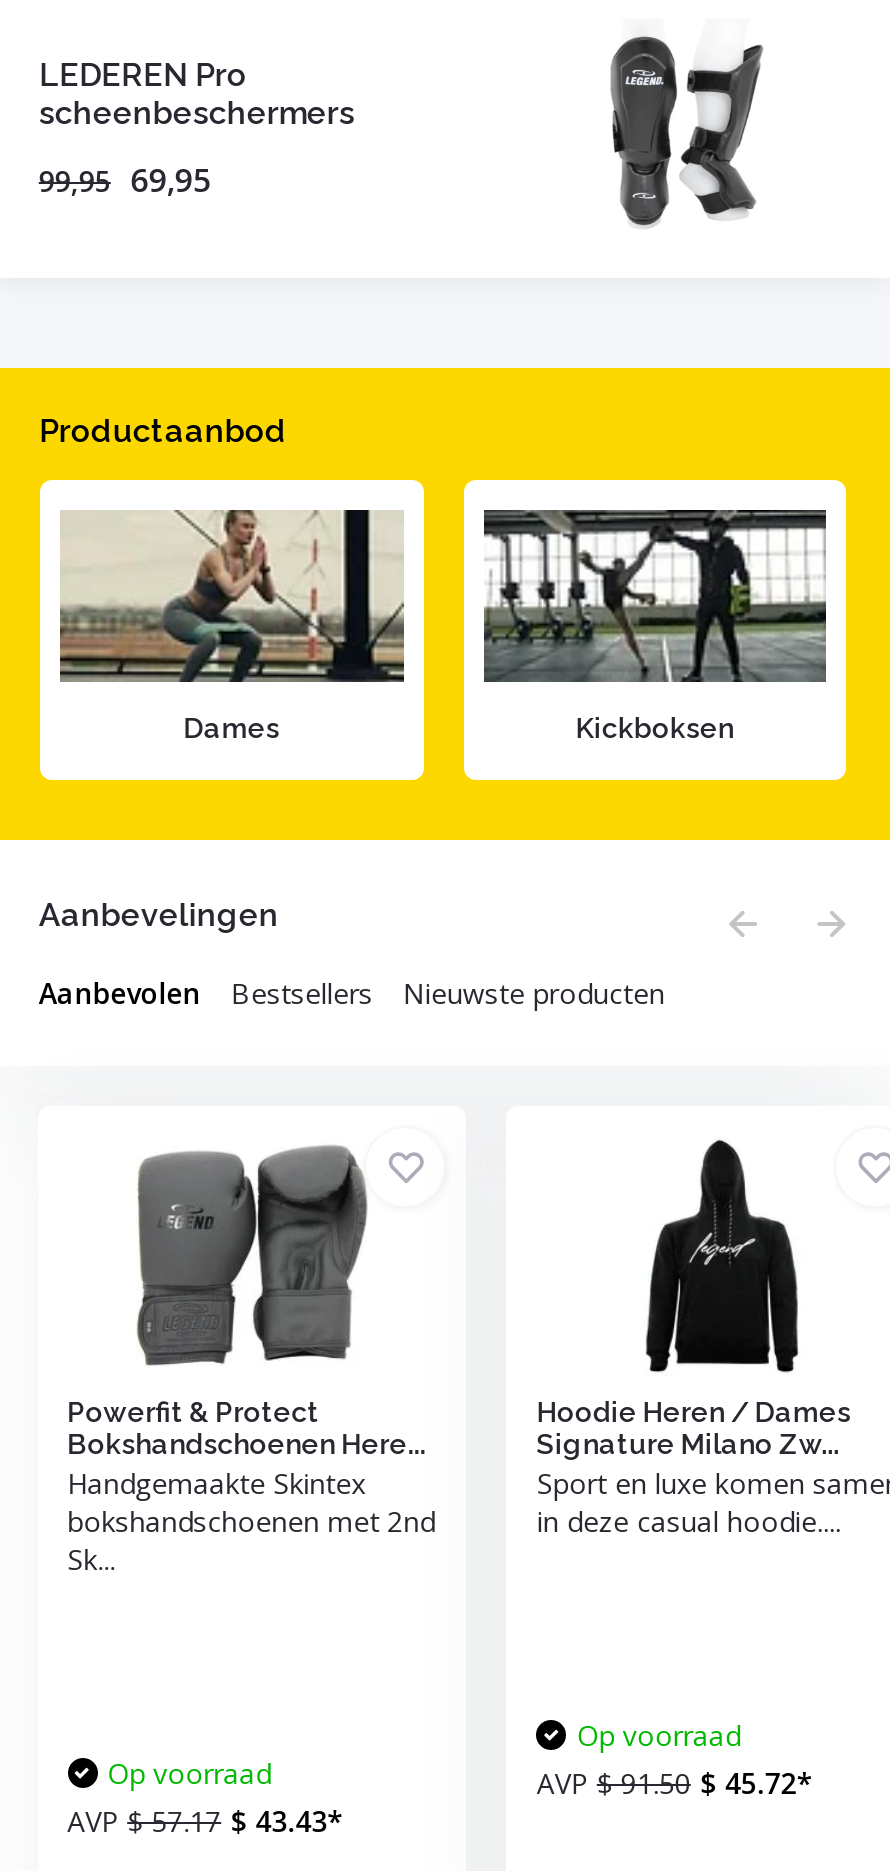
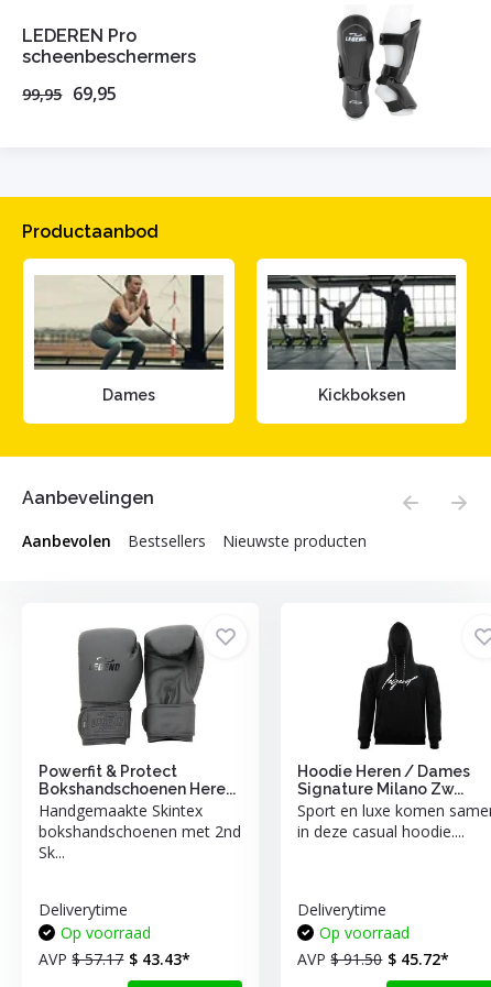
+ Deliverytime

+ Deliverytime
